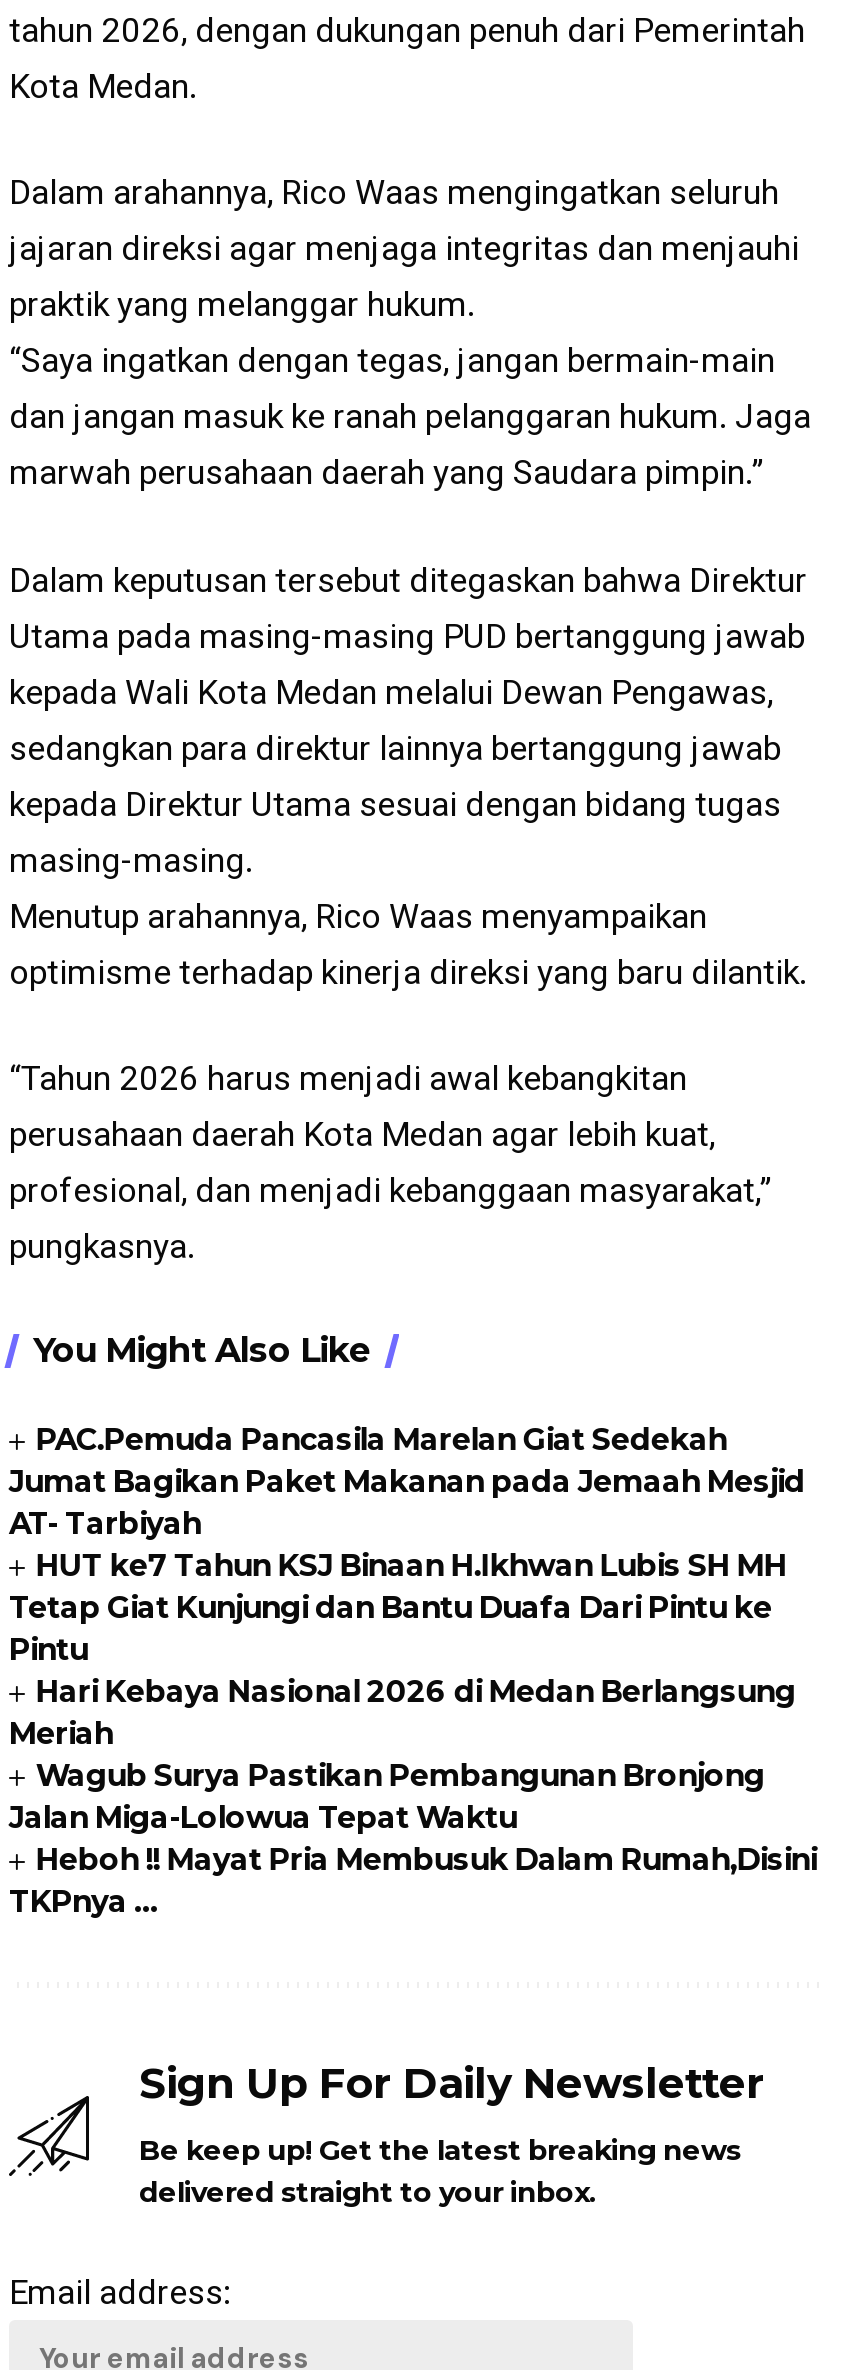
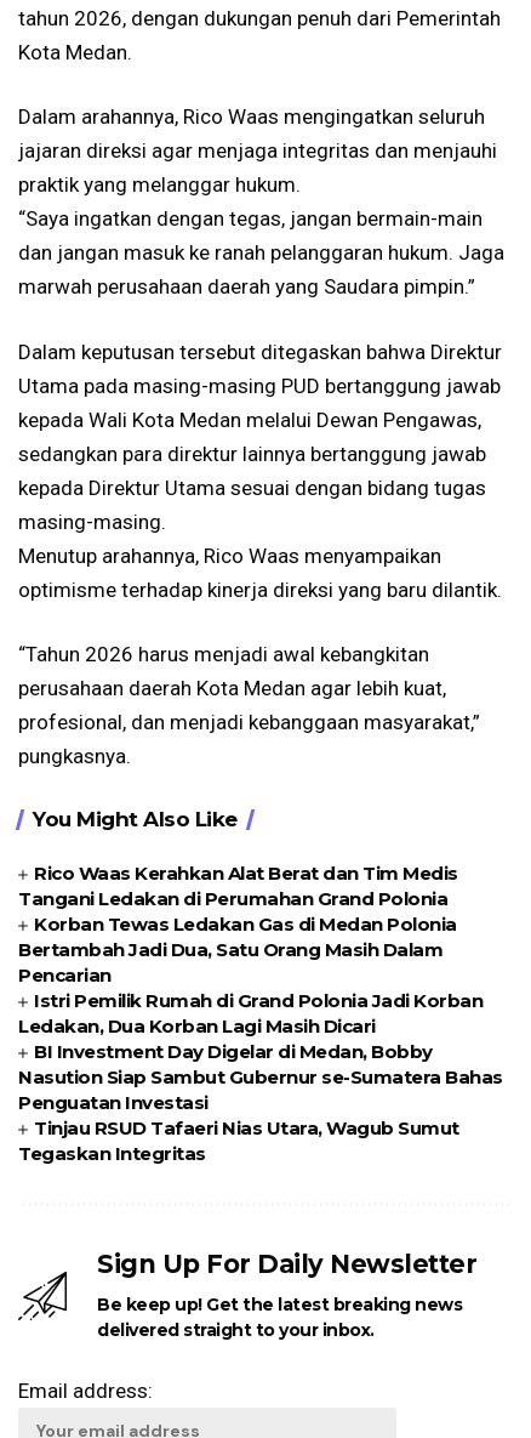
- PAC.Pemuda Pancasila Marelan Giat Sedekah
- Jumat Bagikan Paket Makanan pada Jemaah Mesjid
- AT- Tarbiyah
- HUT ke7 Tahun KSJ Binaan H.Ikhwan Lubis SH MH
- Tetap Giat Kunjungi dan Bantu Duafa Dari Pintu ke
- Pintu
- Hari Kebaya Nasional 2026 di Medan Berlangsung
- Meriah
- Wagub Surya Pastikan Pembangunan Bronjong
- Jalan Miga-Lolowua Tepat Waktu
- Heboh !! Mayat Pria Membusuk Dalam Rumah,Disini
- TKPnya …
+ Rico Waas Kerahkan Alat Berat dan Tim Medis
+ Tangani Ledakan di Perumahan Grand Polonia
+ Korban Tewas Ledakan Gas di Medan Polonia
+ Bertambah Jadi Dua, Satu Orang Masih Dalam
+ Pencarian
+ Istri Pemilik Rumah di Grand Polonia Jadi Korban
+ Ledakan, Dua Korban Lagi Masih Dicari
+ BI Investment Day Digelar di Medan, Bobby
+ Nasution Siap Sambut Gubernur se-Sumatera Bahas
+ Penguatan Investasi
+ Tinjau RSUD Tafaeri Nias Utara, Wagub Sumut
+ Tegaskan Integritas
